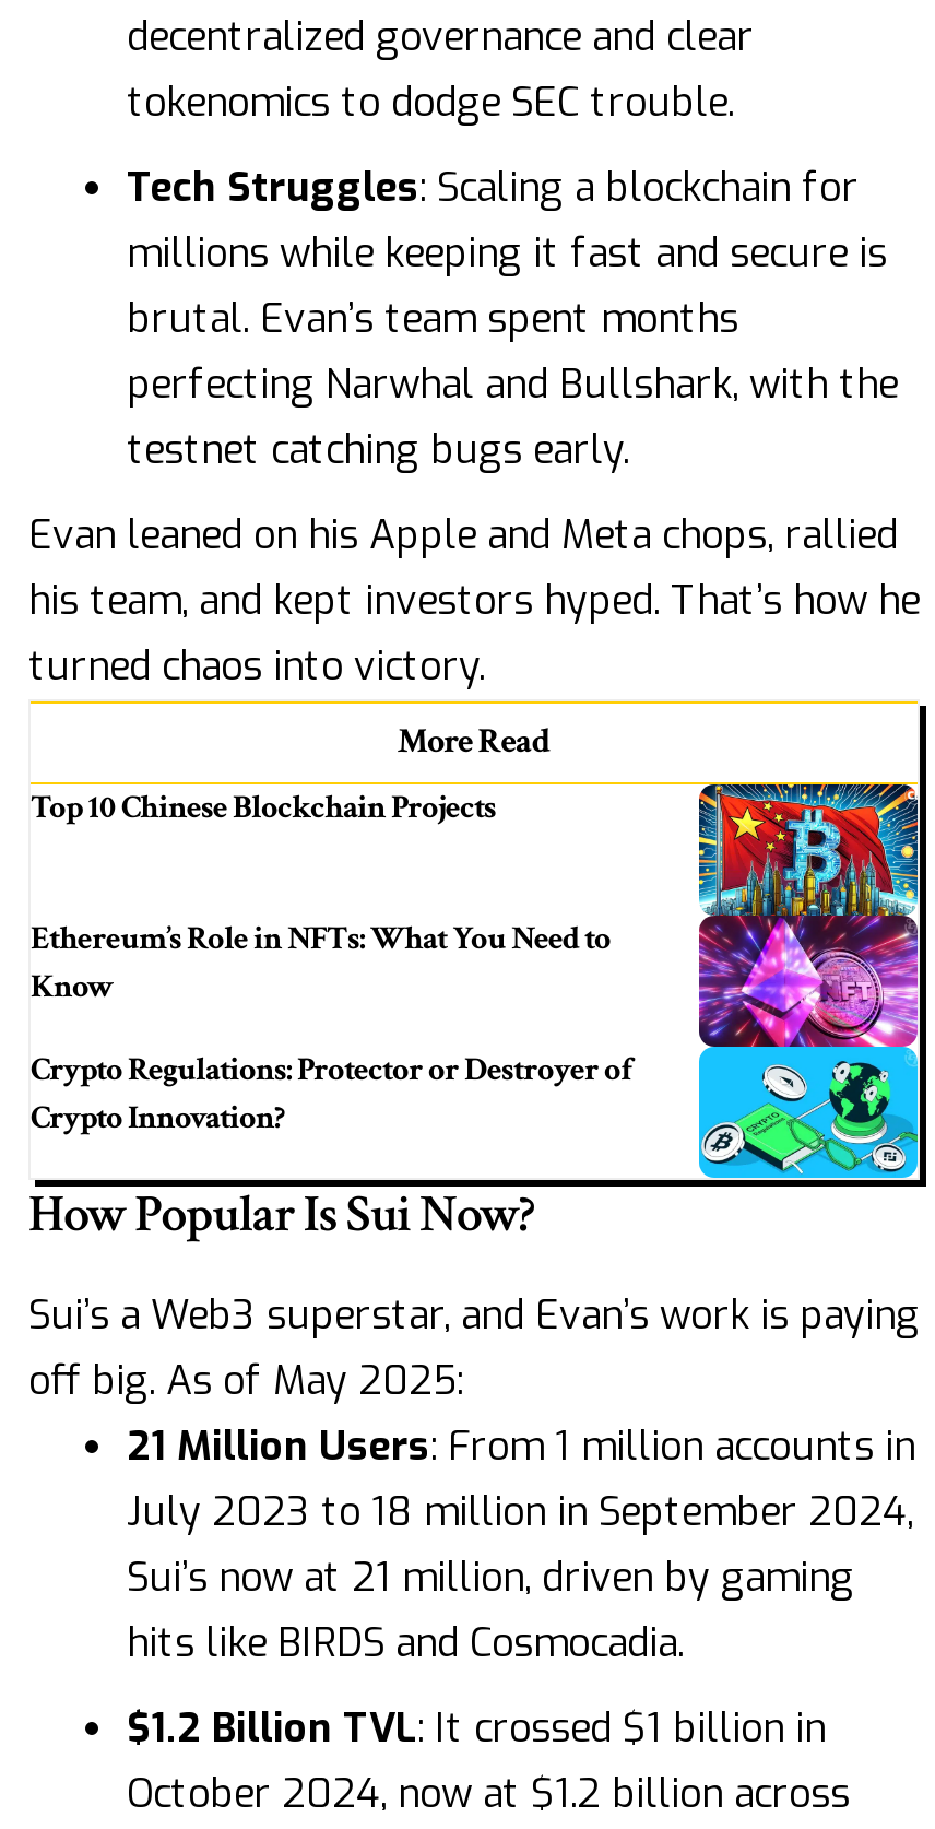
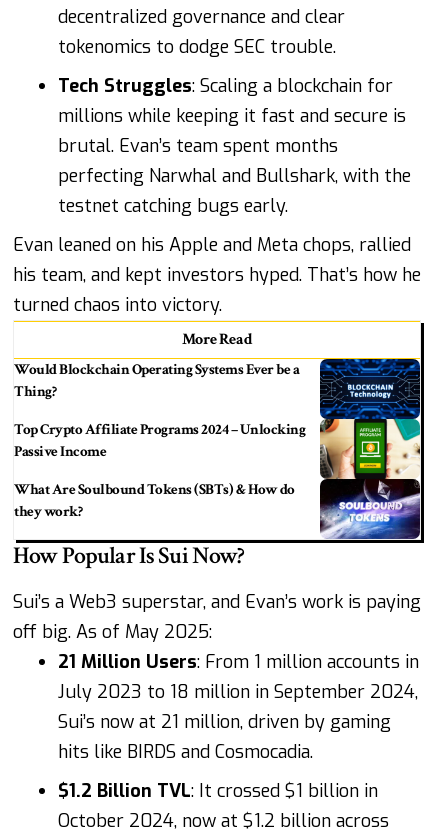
- Top 10 Chinese Blockchain Projects
+ Would Blockchain Operating Systems Ever be a
+ Thing?

- [image]
- Crypto Regulations: Protector or Destroyer of
- Crypto Innovation?
+ [image]
+ What Are Soulbound Tokens (SBTs) & How do
+ they work?

- Ethereum’s Role in NFTs: What You Need to
- Know
+ Top Crypto Affiliate Programs 2024 – Unlocking
+ Passive Income
